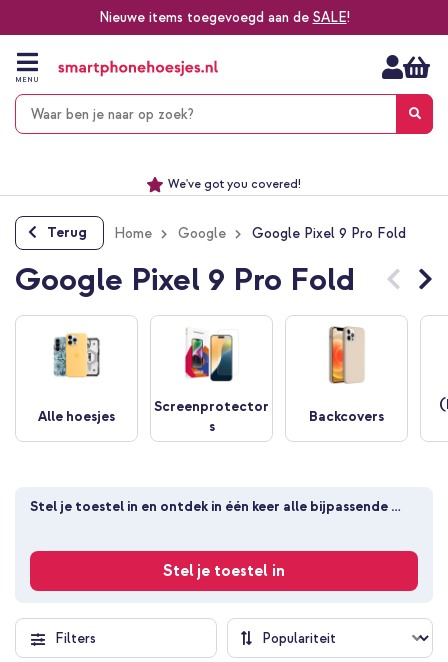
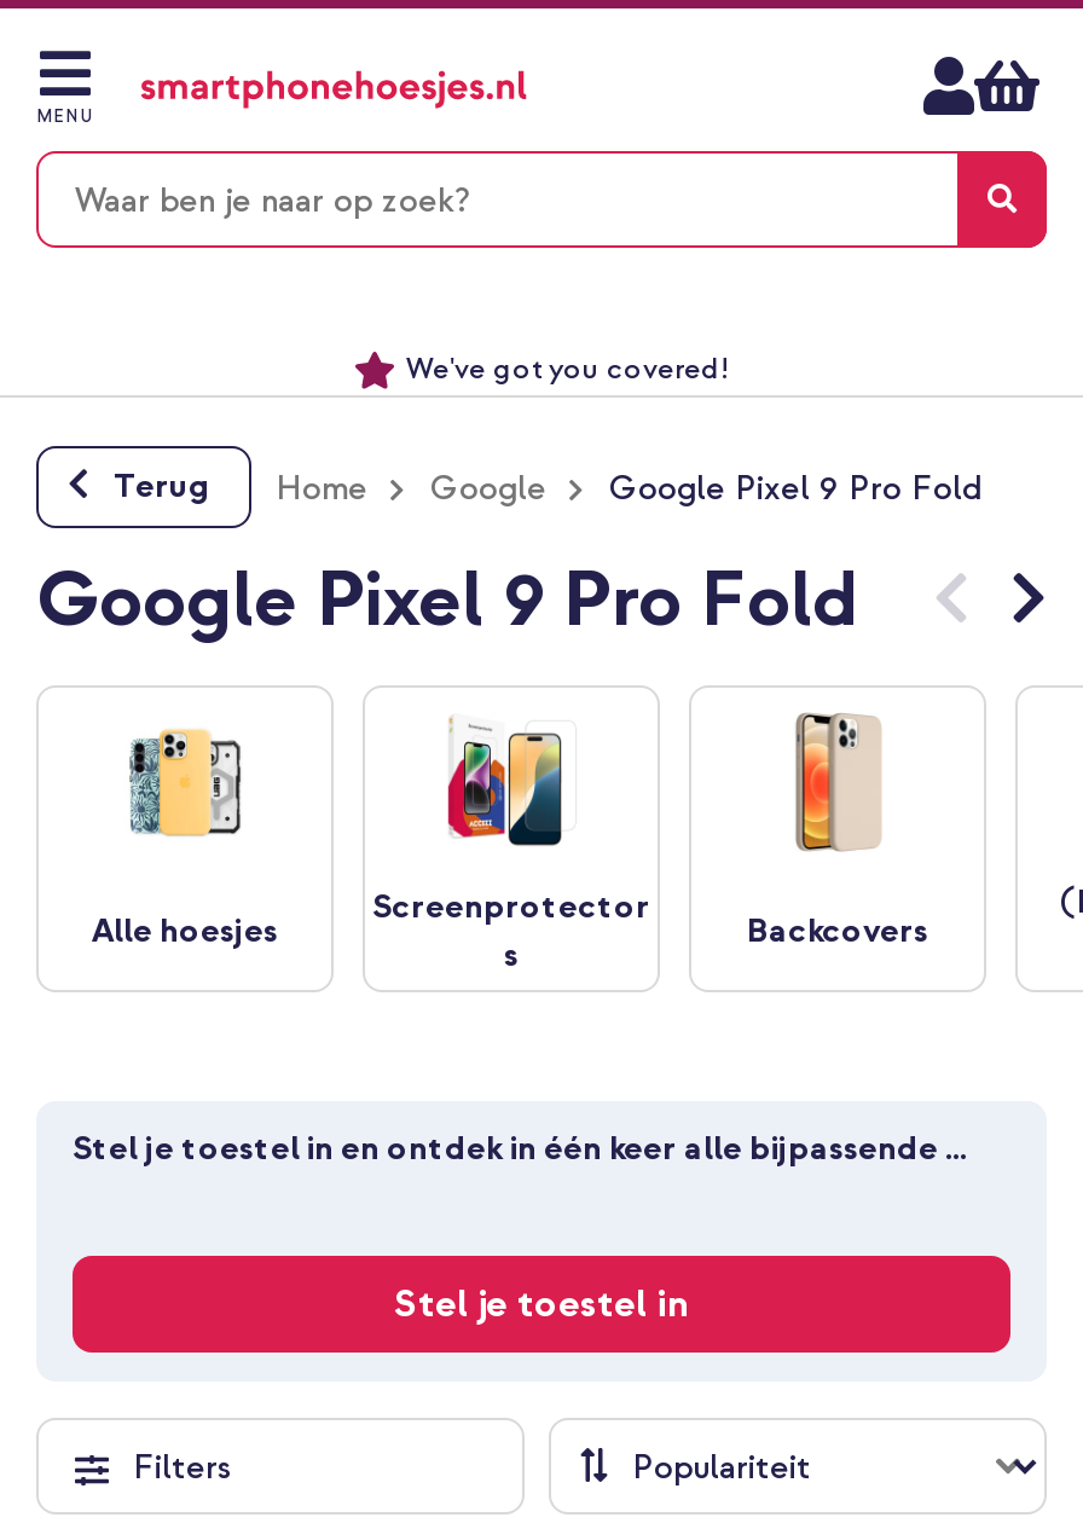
- Nieuwe items toegevoegd aan de SALE!
